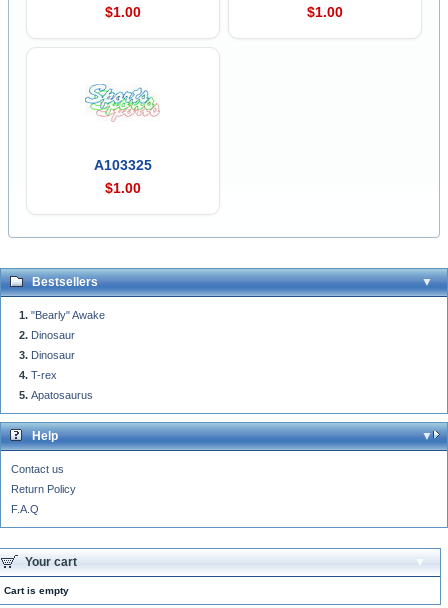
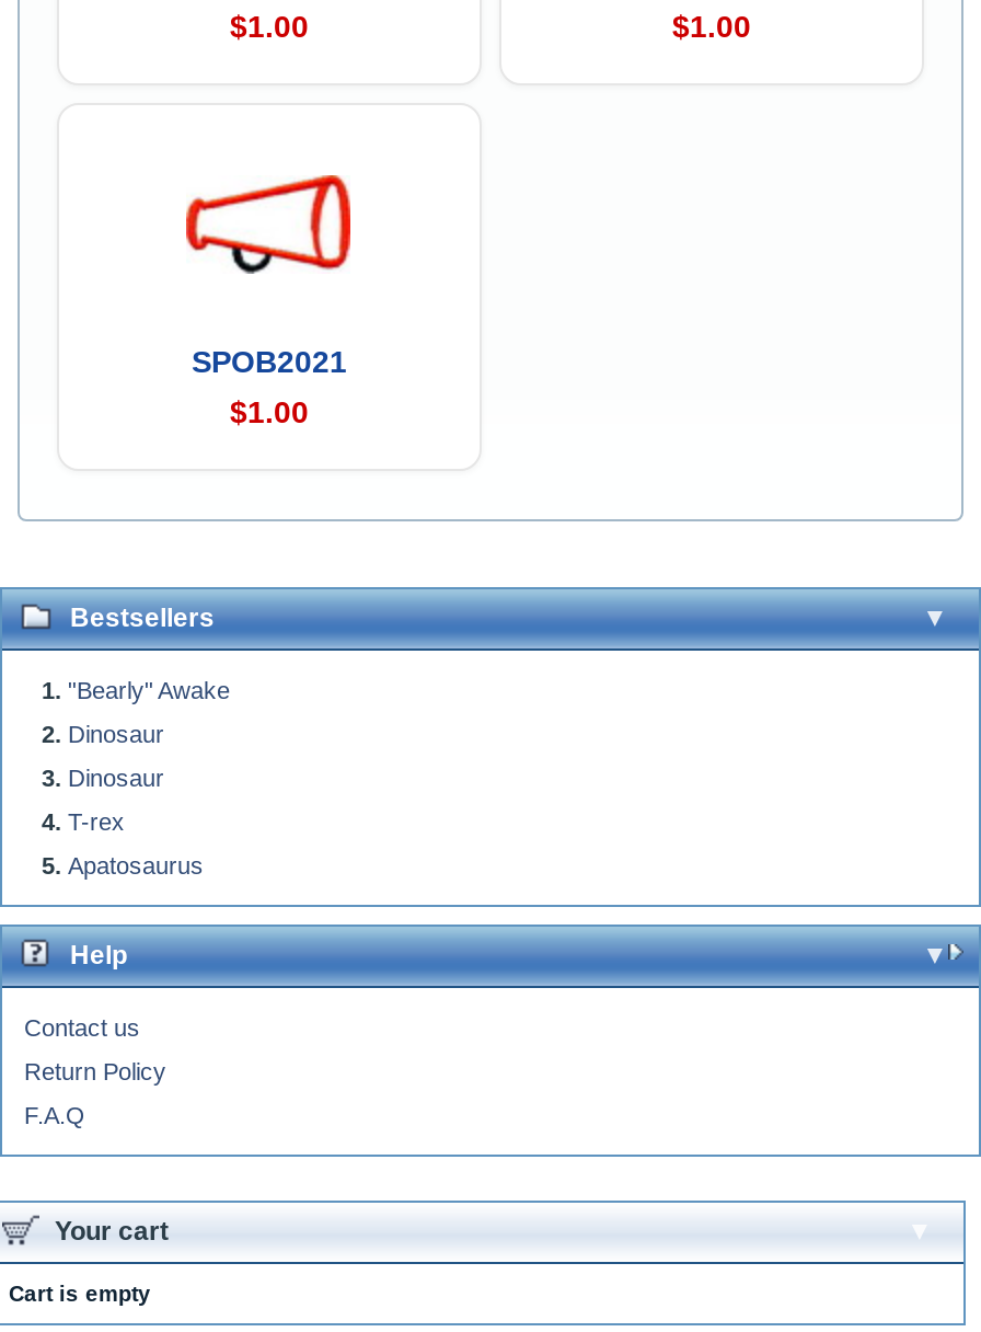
- [image]
- A103325
+ [image]
+ SPOB2021
